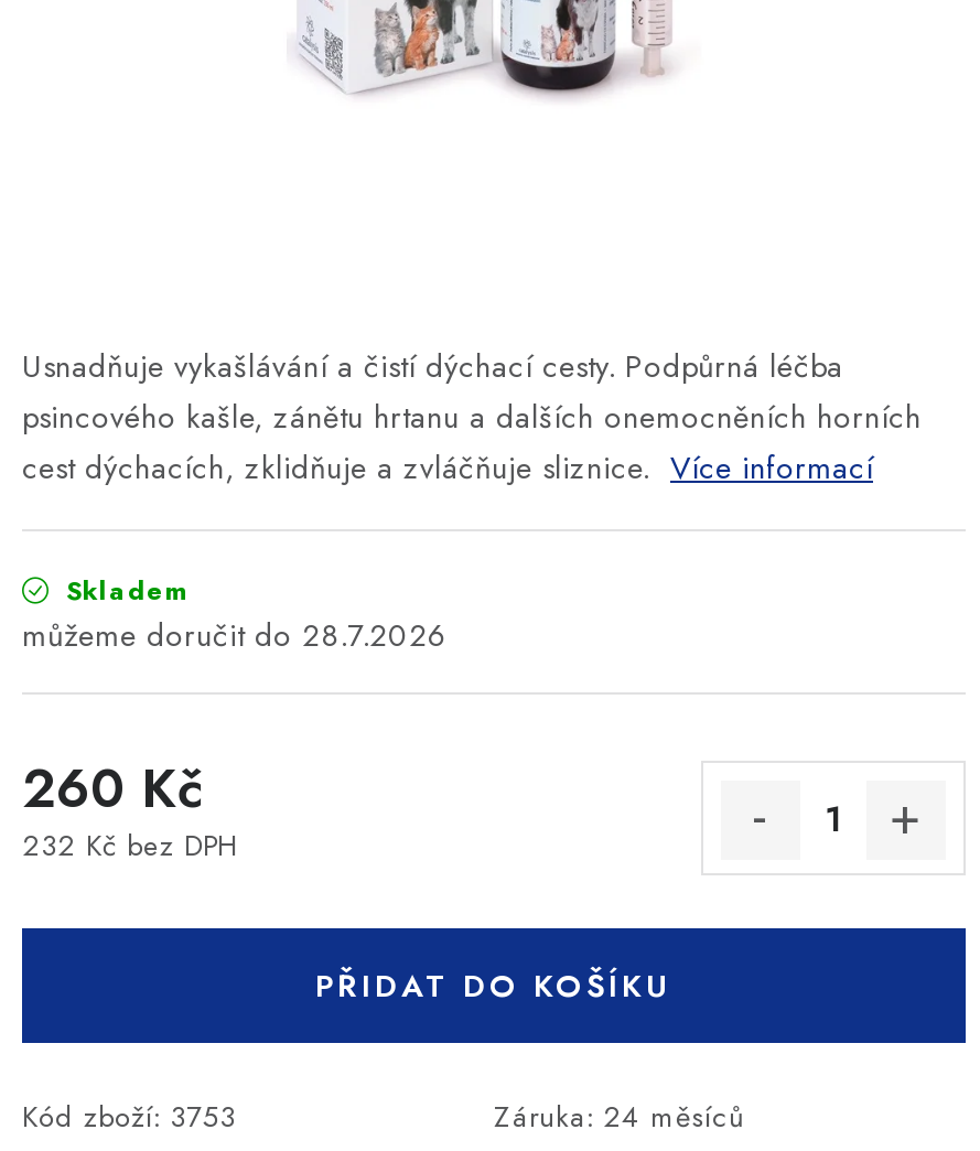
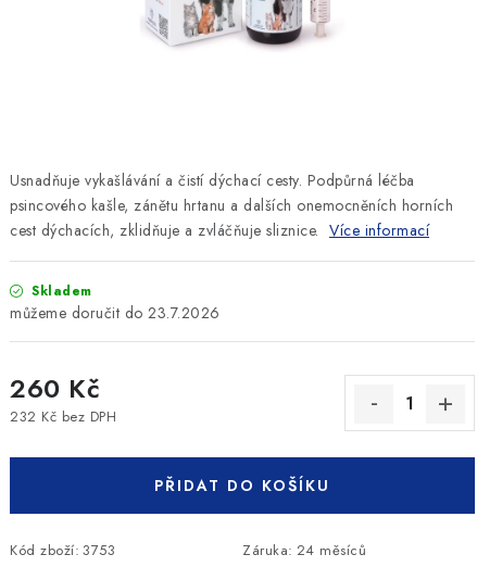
- 28.7.2026
+ 23.7.2026
